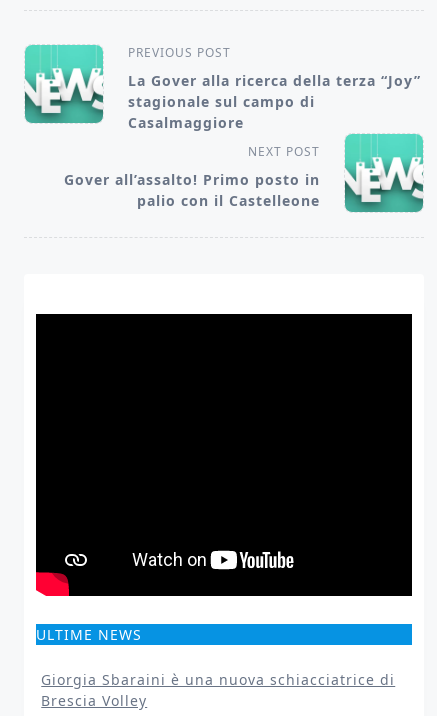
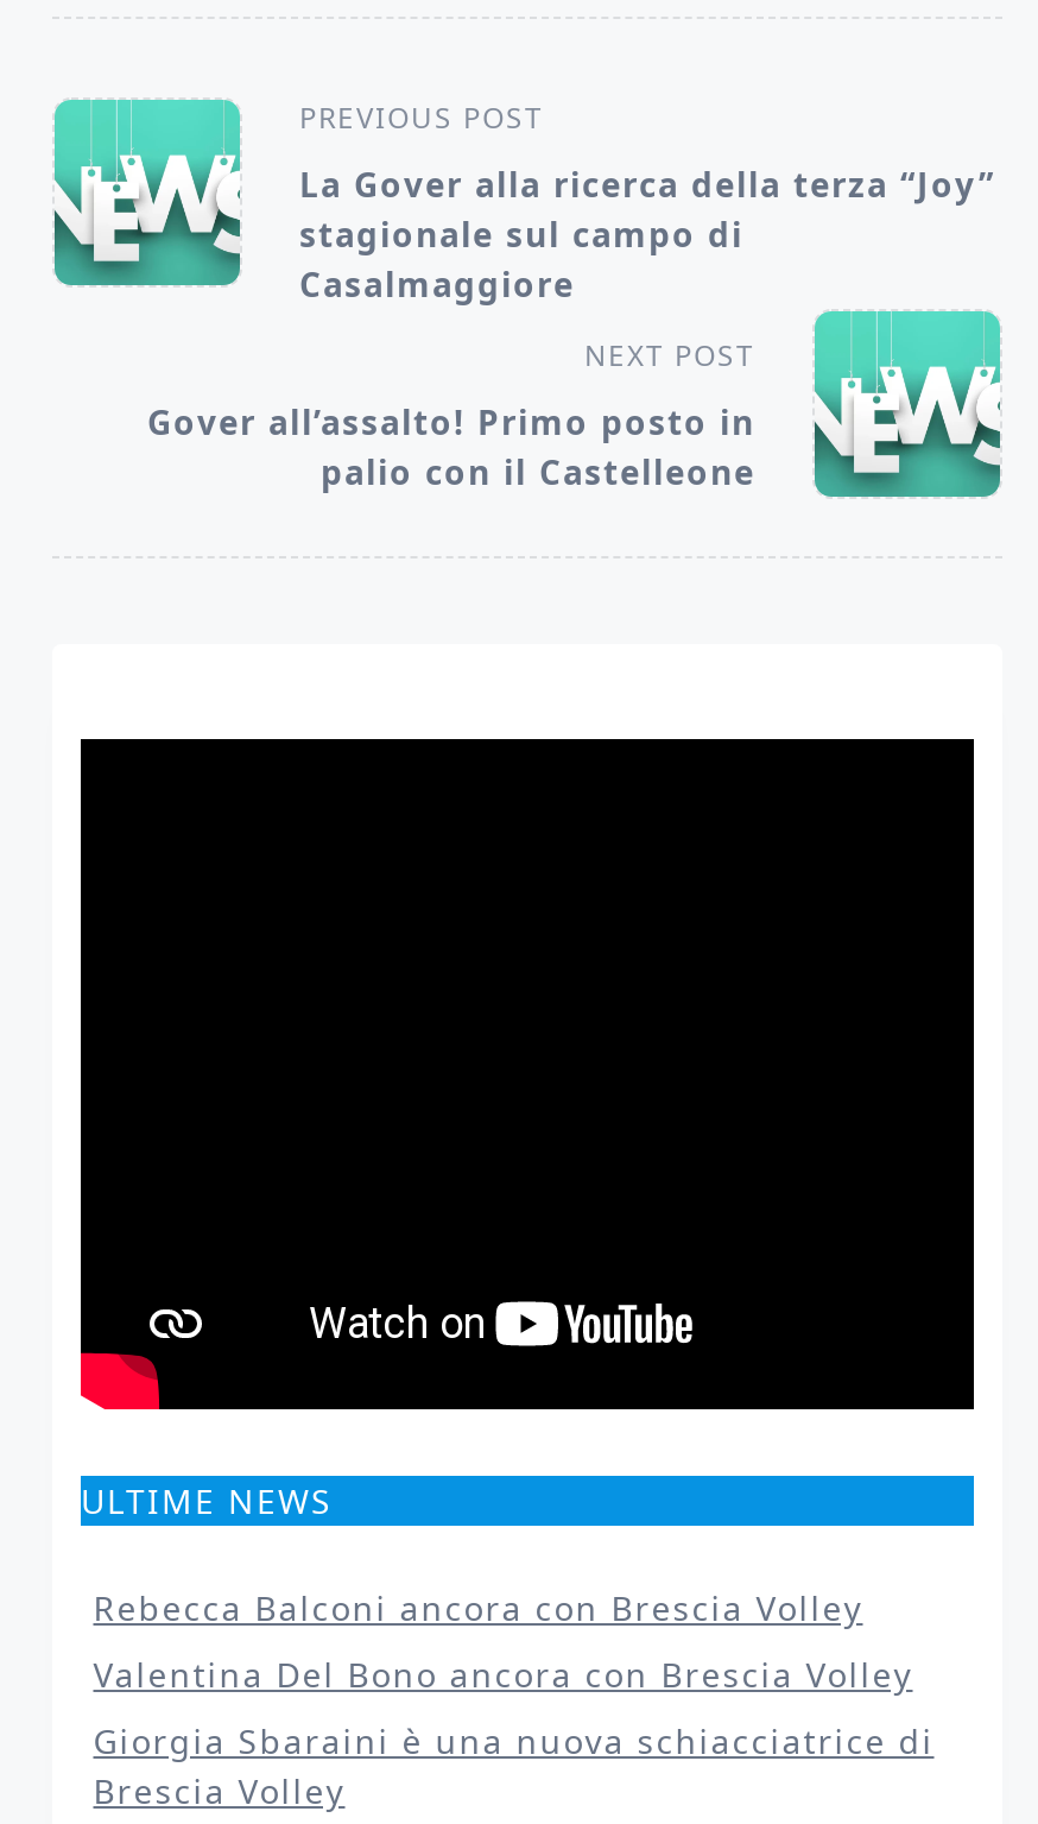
+ Rebecca Balconi ancora con Brescia Volley
+ Valentina Del Bono ancora con Brescia Volley
